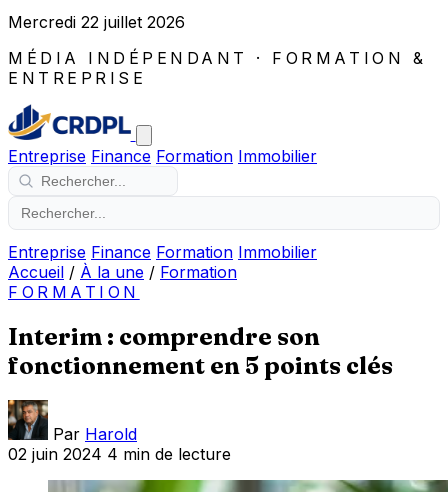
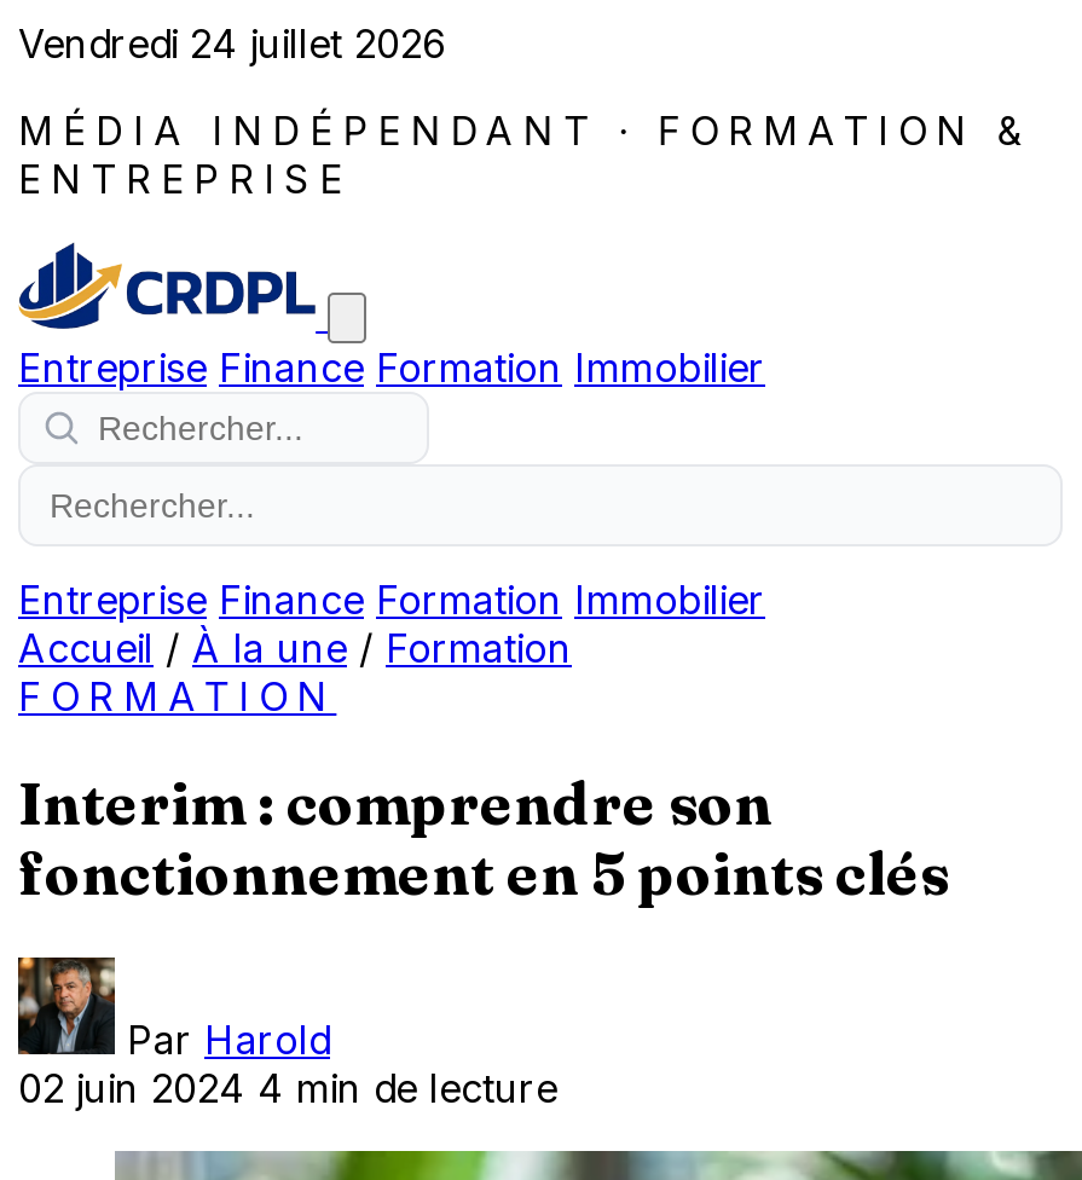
- Mercredi 22 juillet 2026
+ Vendredi 24 juillet 2026
